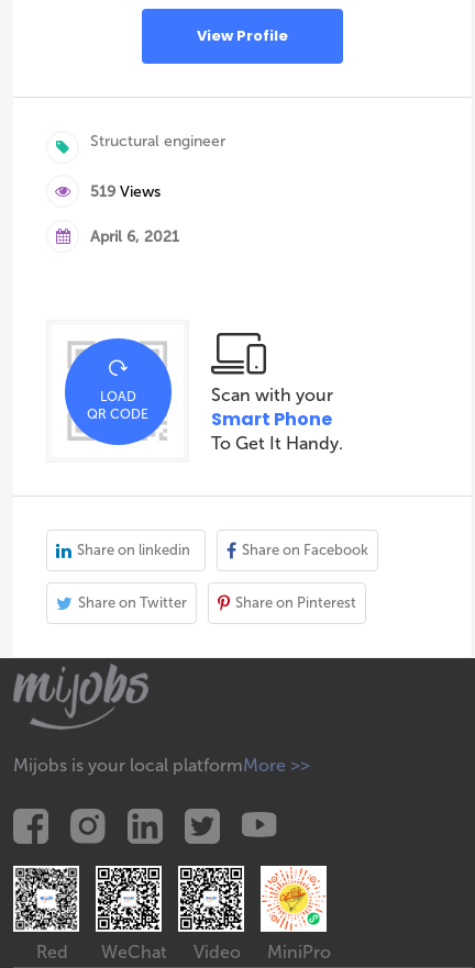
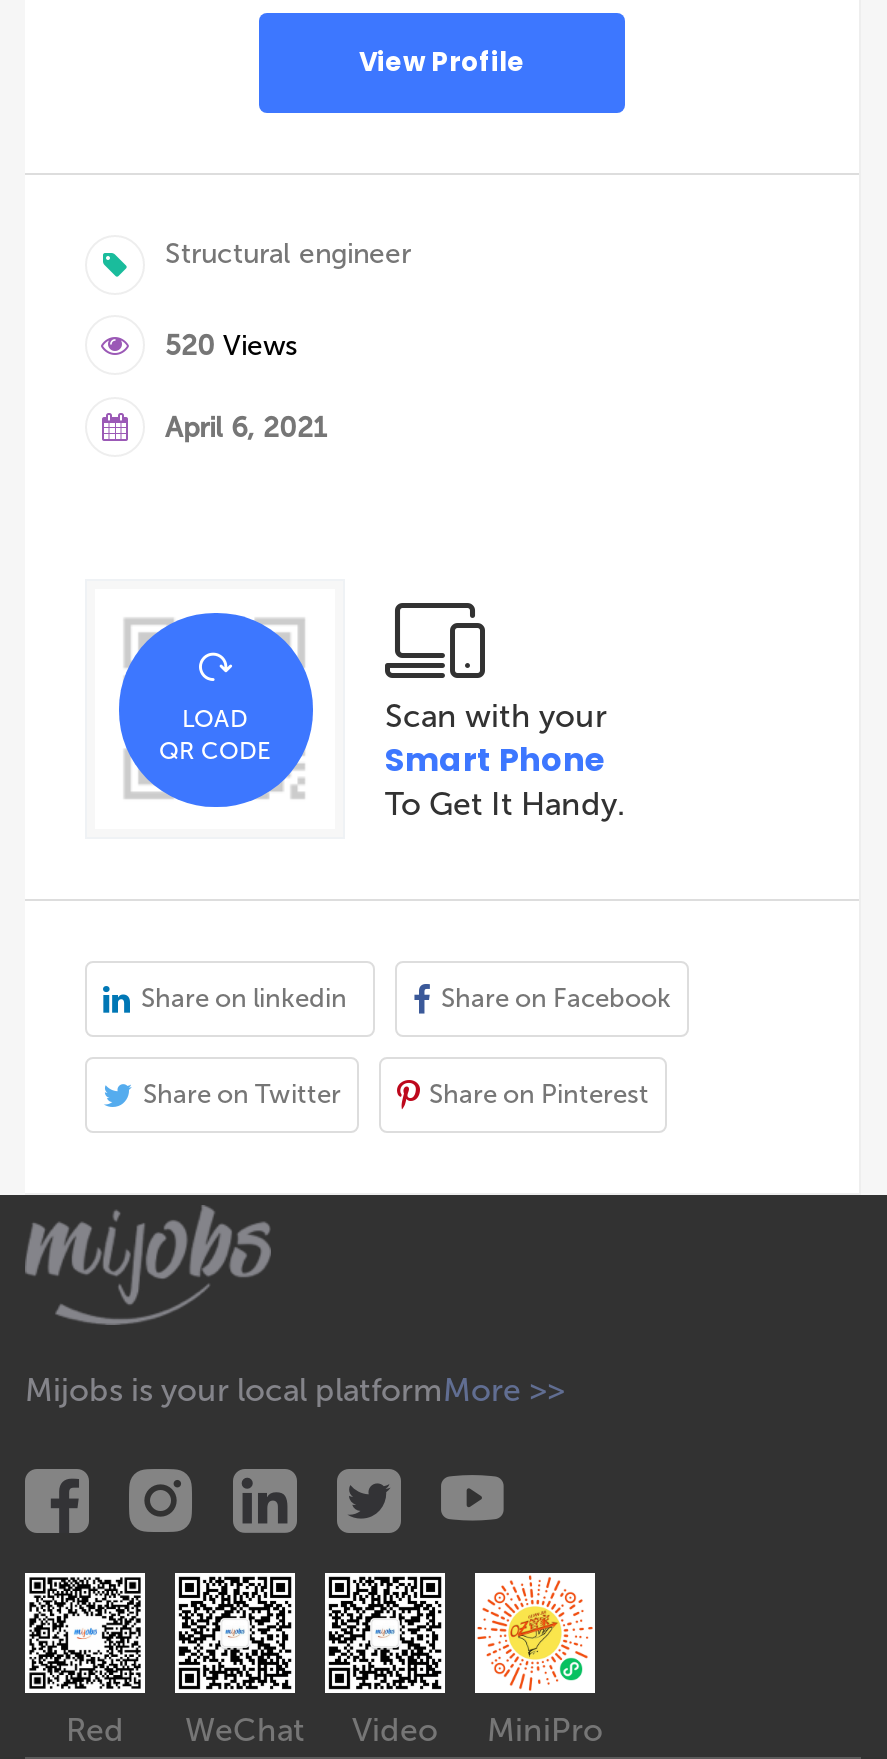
- 519 Views
+ 520 Views
